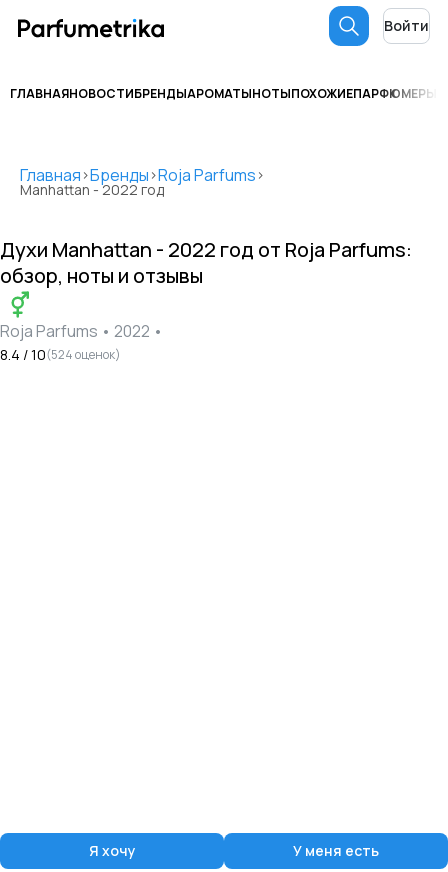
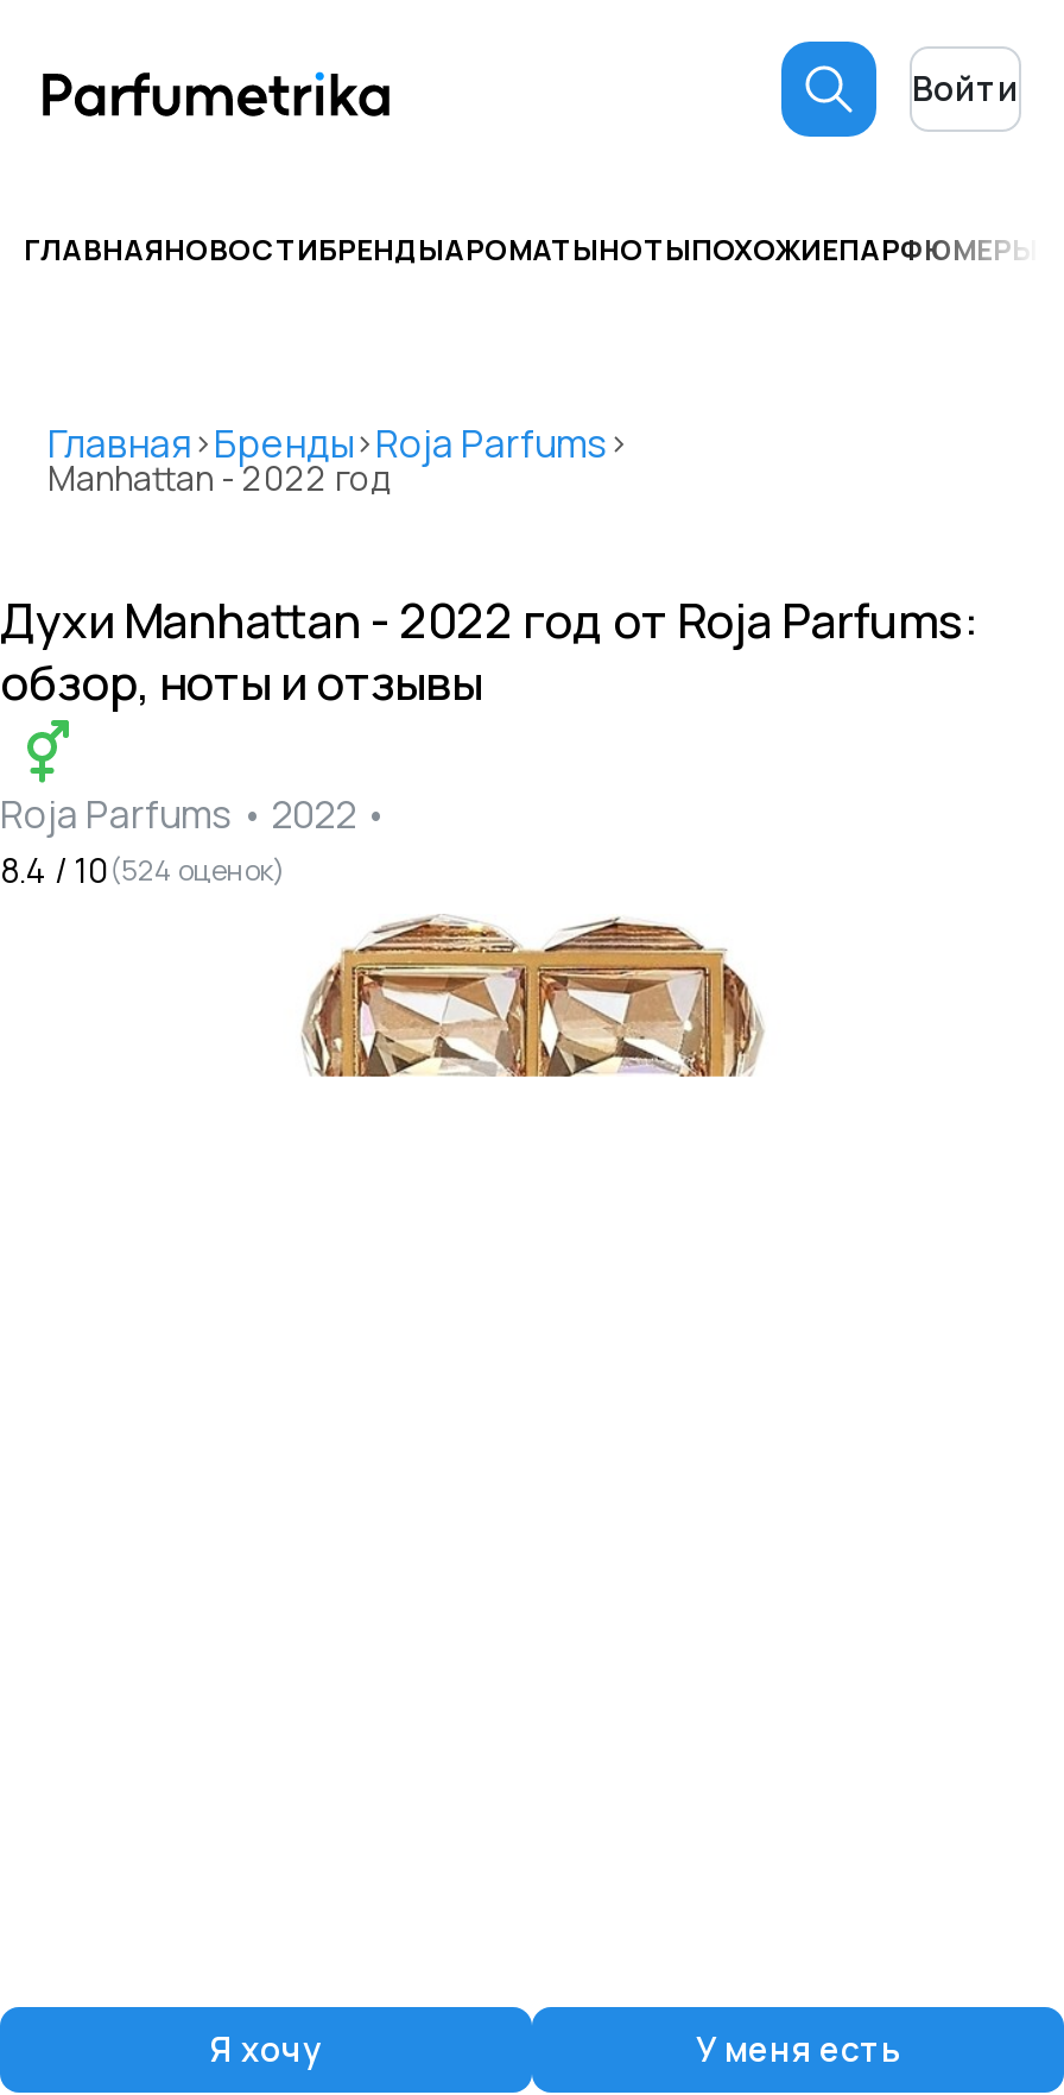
+ [image]
